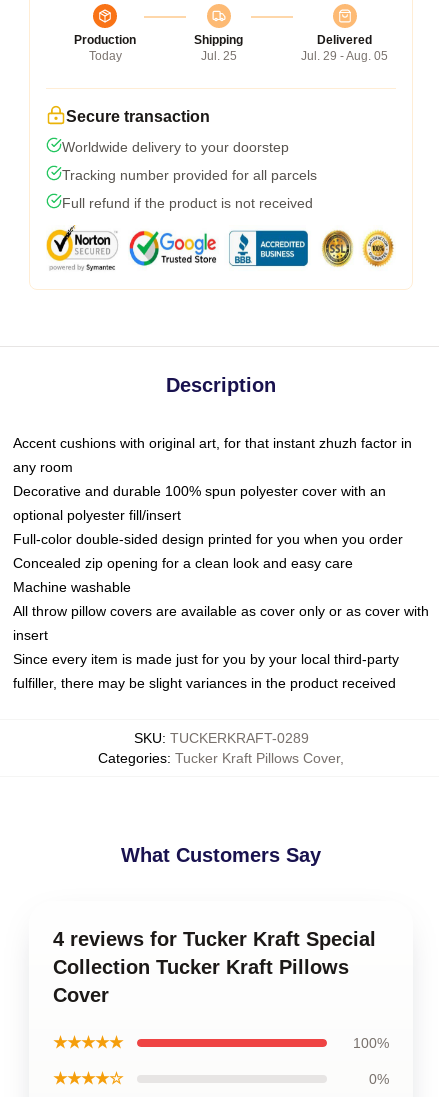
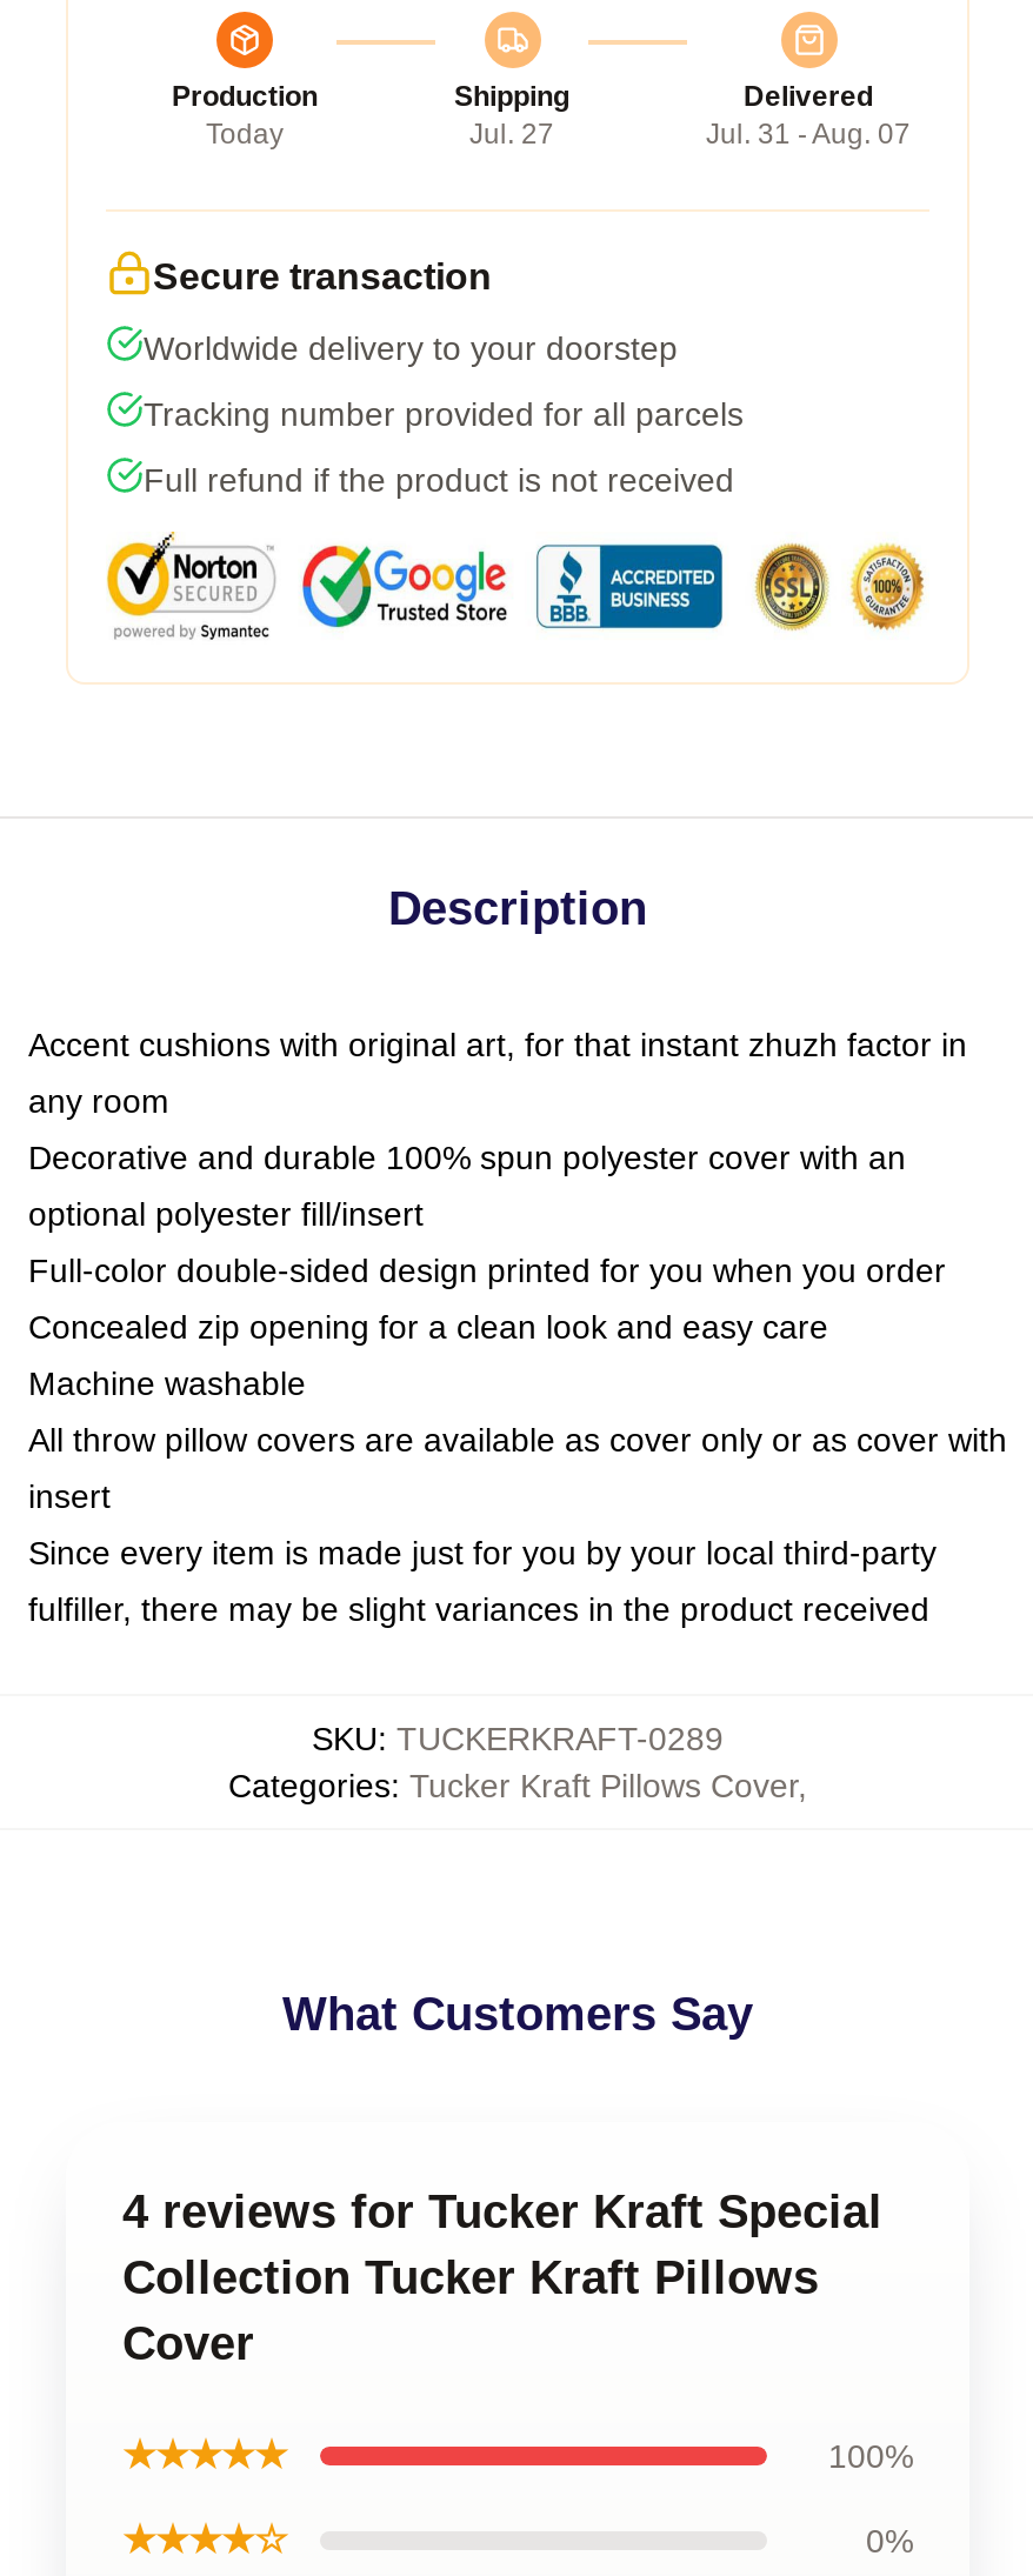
- Jul. 25
+ Jul. 27

- Jul. 29 - Aug. 05
+ Jul. 31 - Aug. 07
